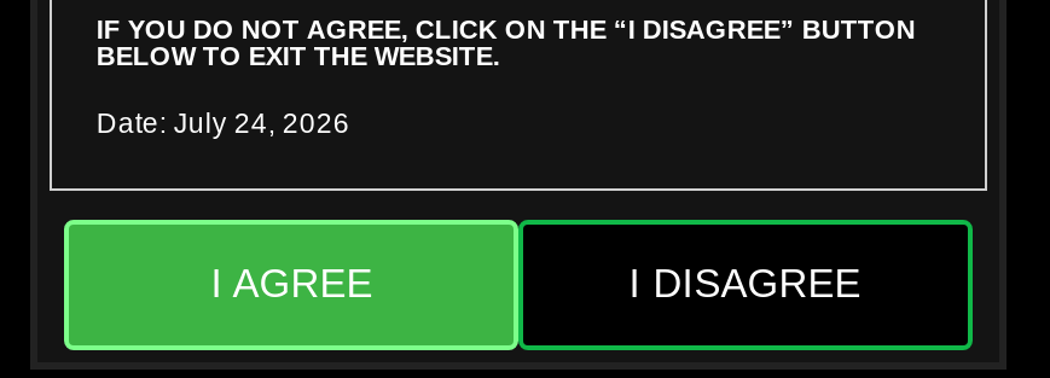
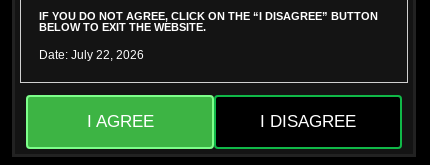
- Date: July 24, 2026
+ Date: July 22, 2026
